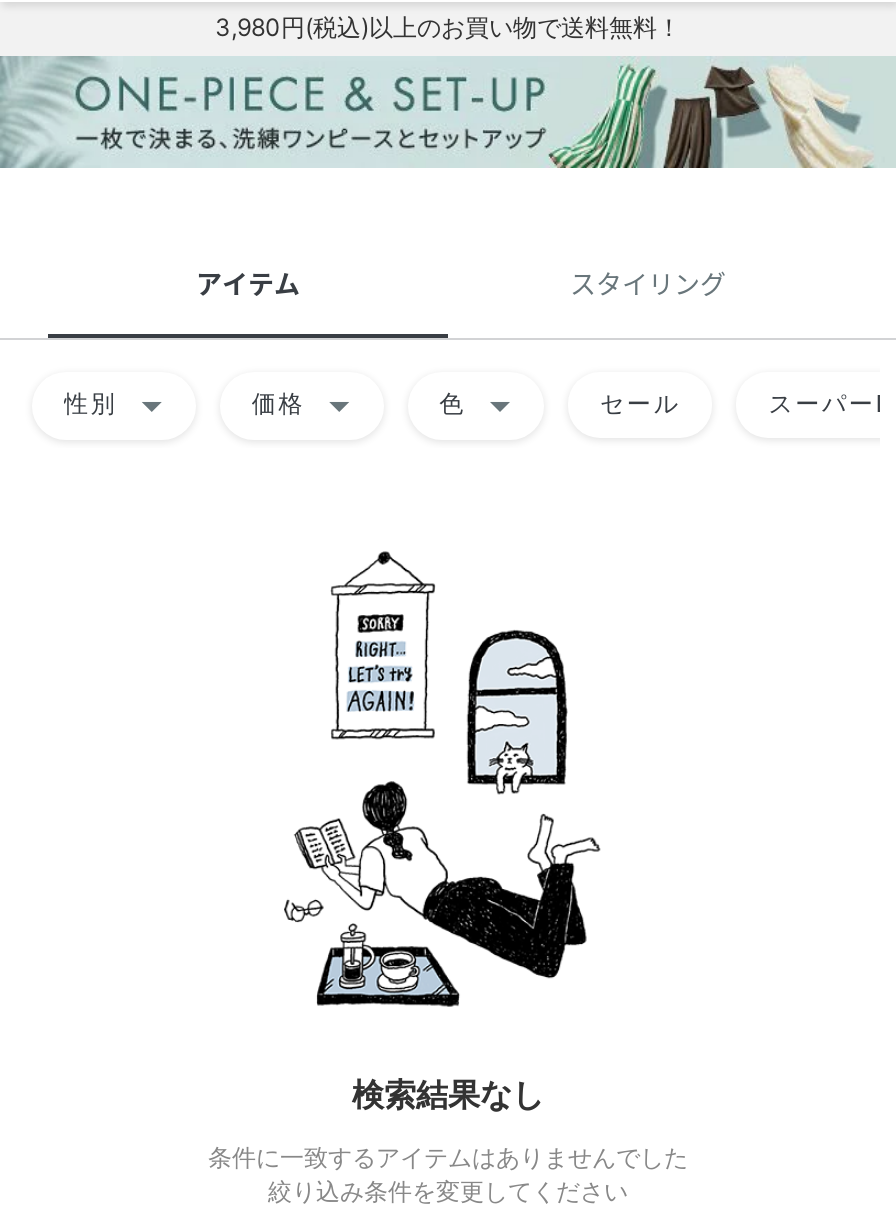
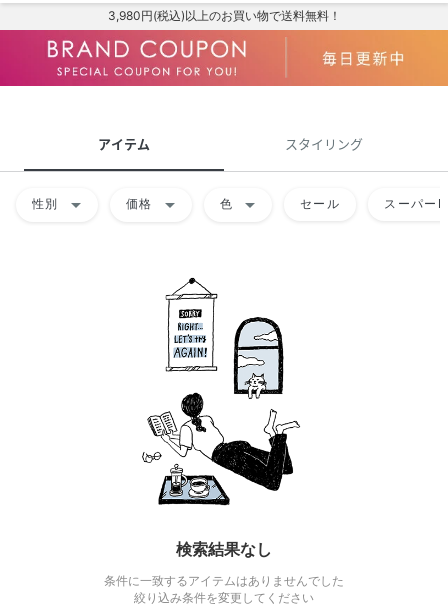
- [image]
+ [image]
